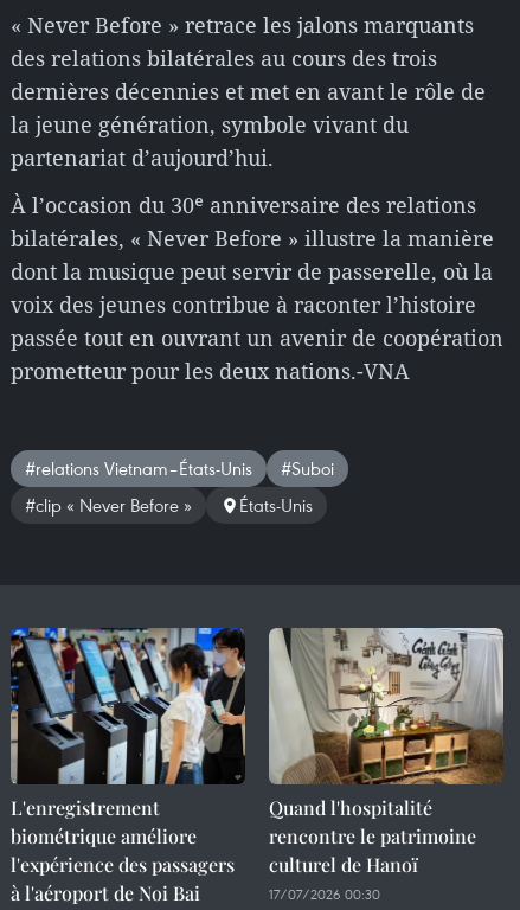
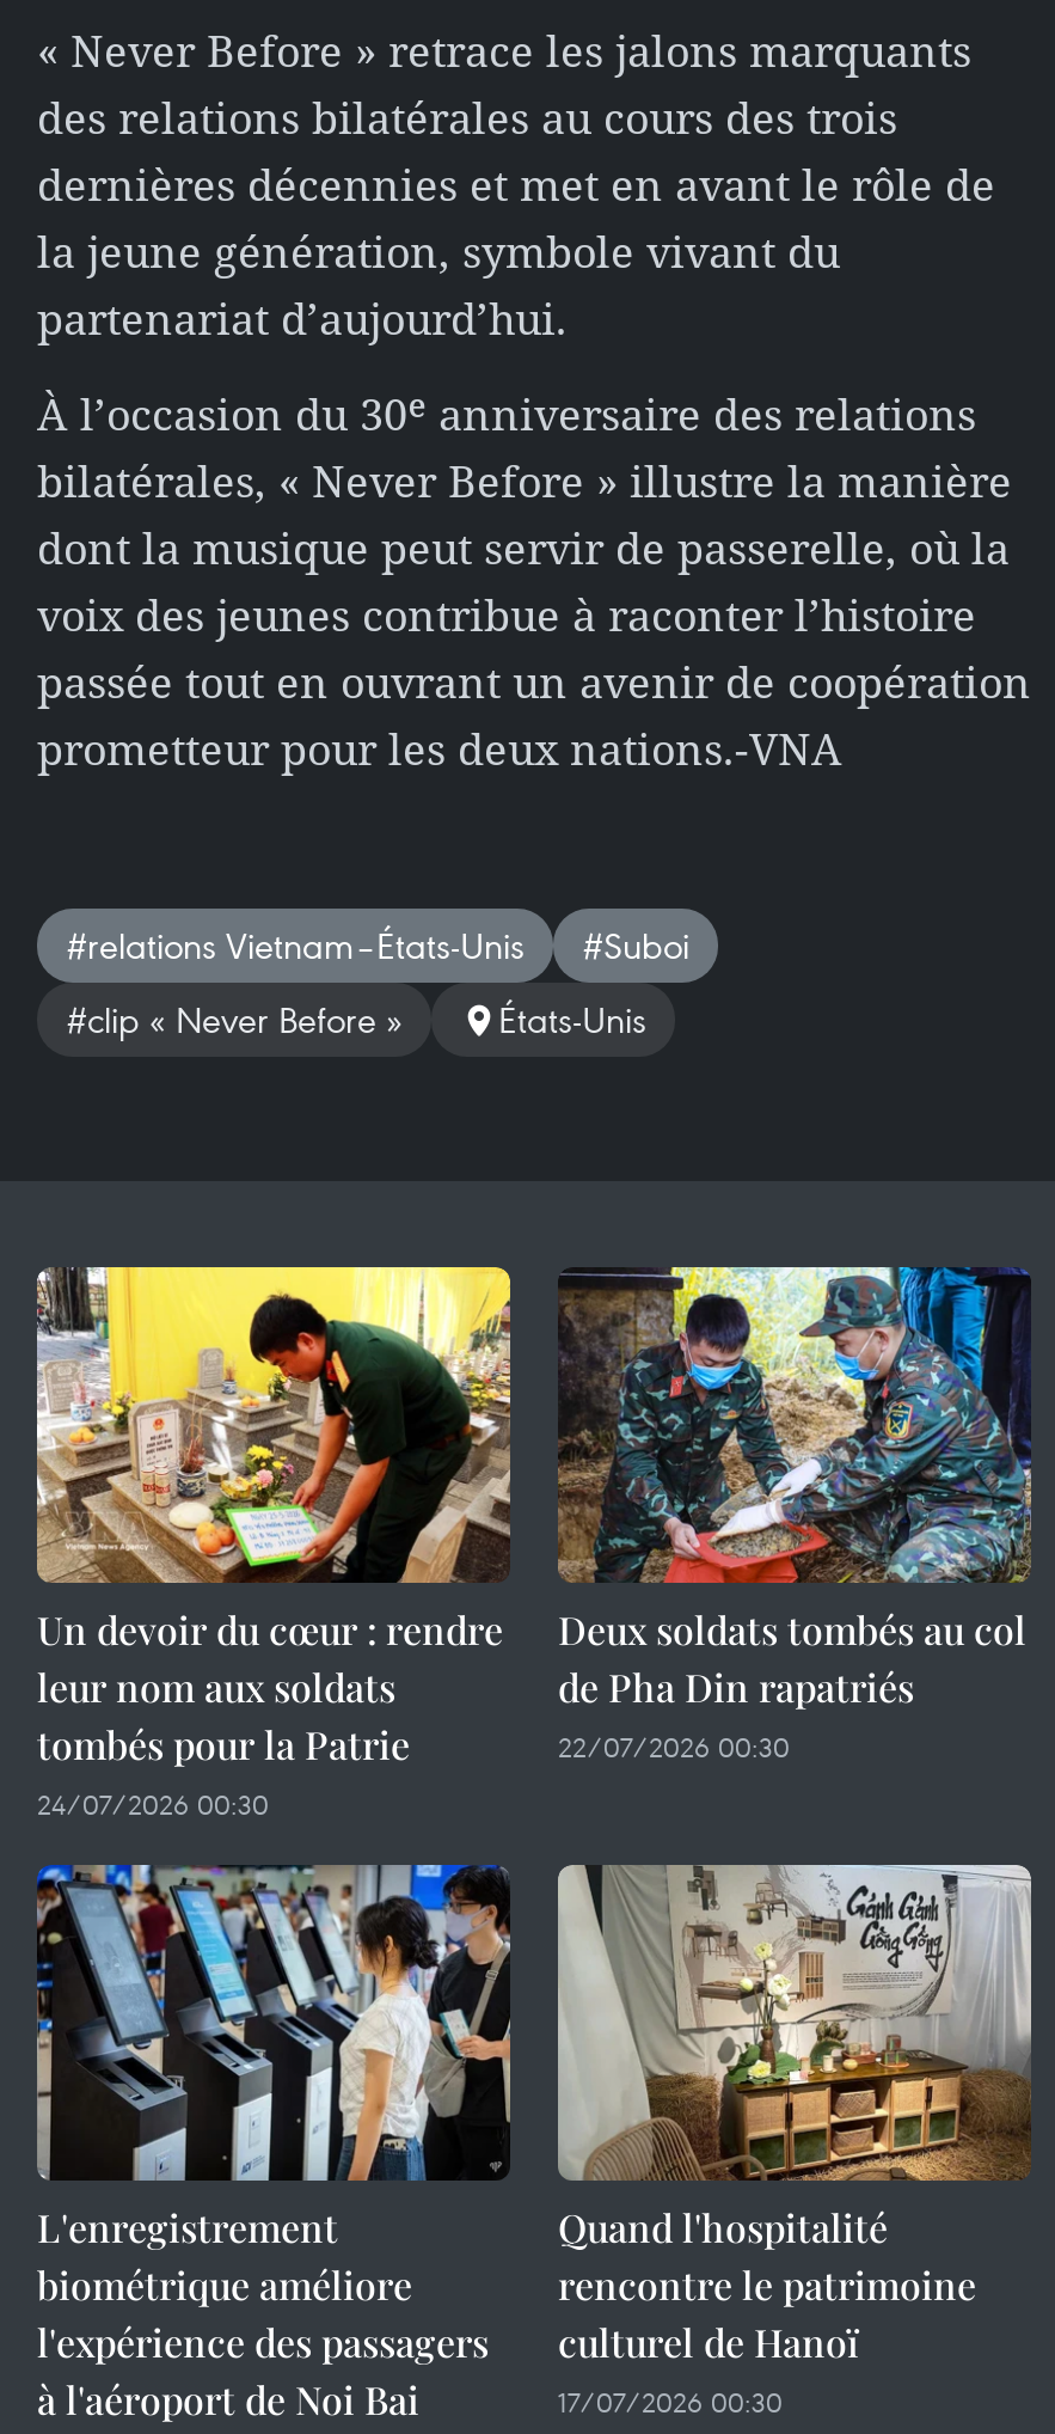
+ [image]
+ Un devoir du cœur : rendre
+ leur nom aux soldats
+ tombés pour la Patrie
+ 24/07/2026 00:30

+ [image]
+ Deux soldats tombés au col
+ de Pha Din rapatriés
+ 22/07/2026 00:30
